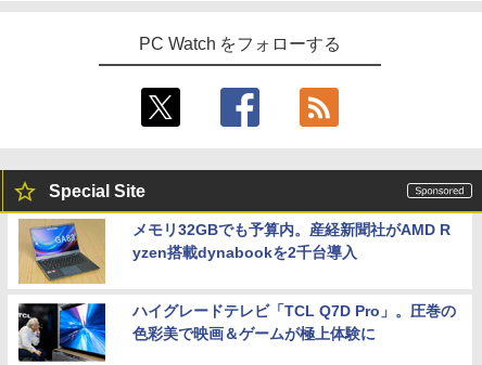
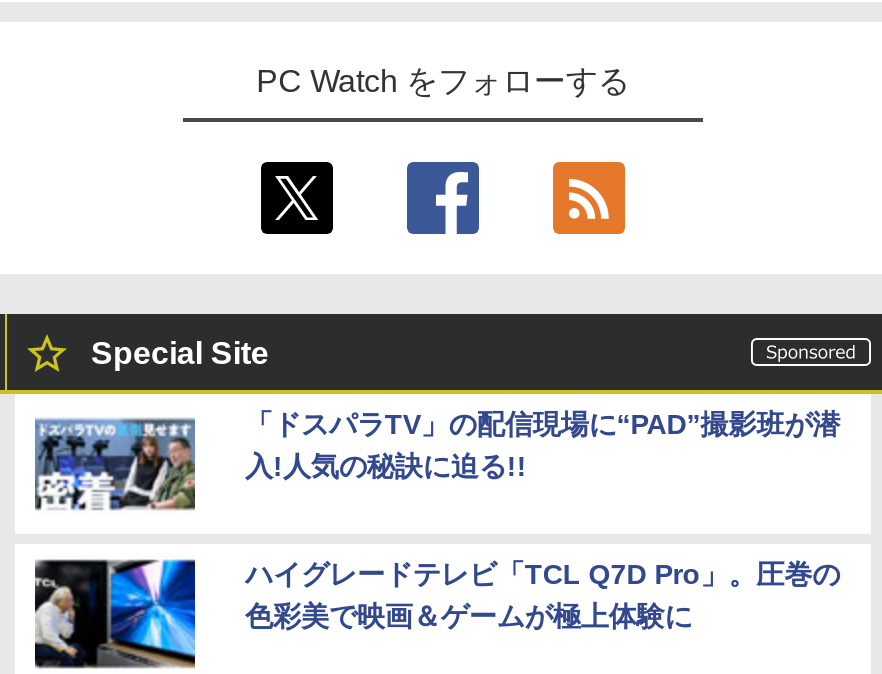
- [image]
- メモリ32GBでも予算内。産経新聞社がAMD R
- yzen搭載dynabookを2千台導入
+ [image]
+ 「ドスパラTV」の配信現場に“PAD”撮影班が潜
+ 入!人気の秘訣に迫る!!
